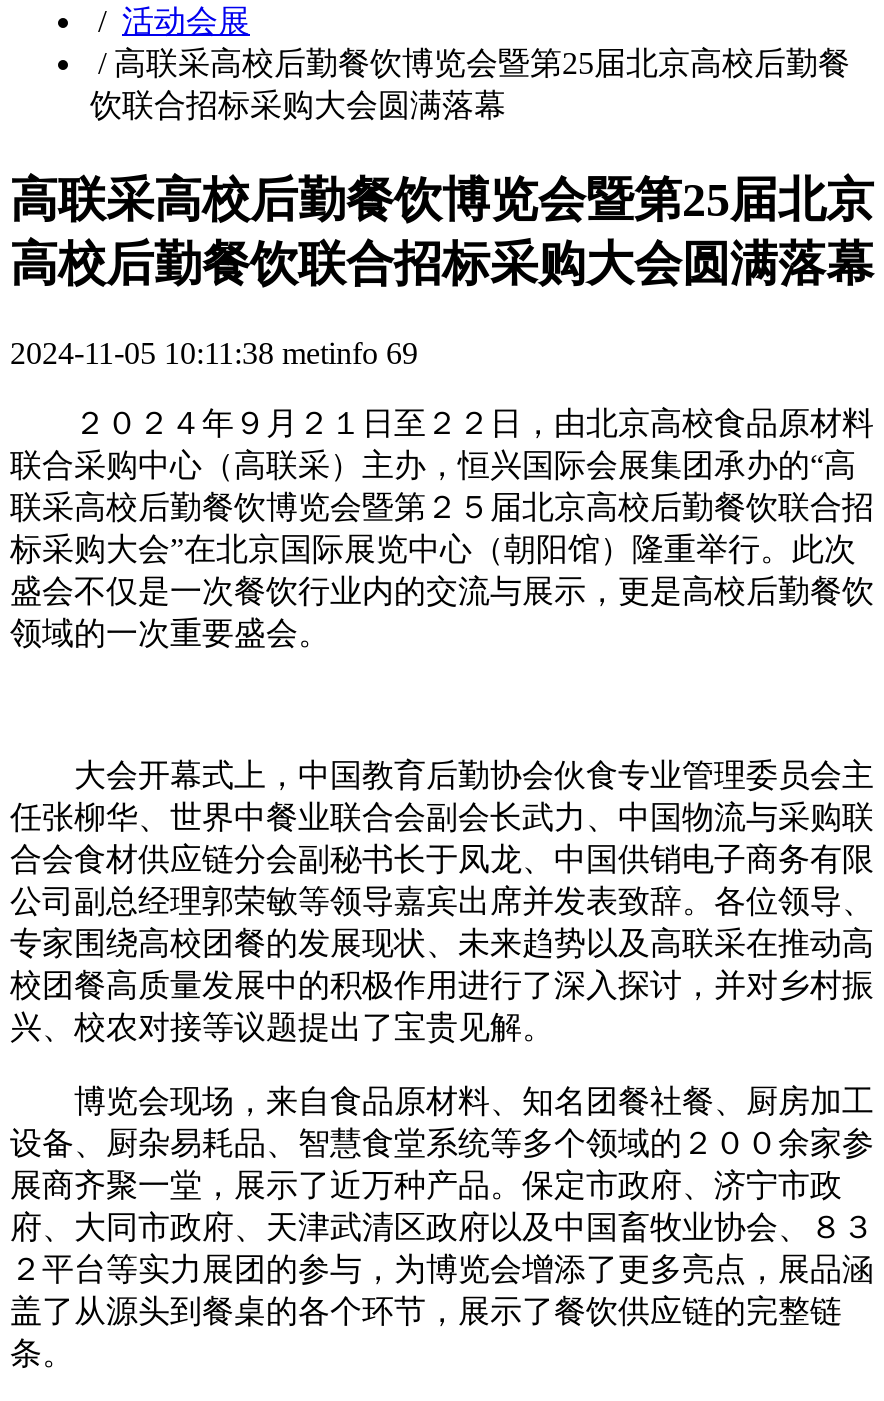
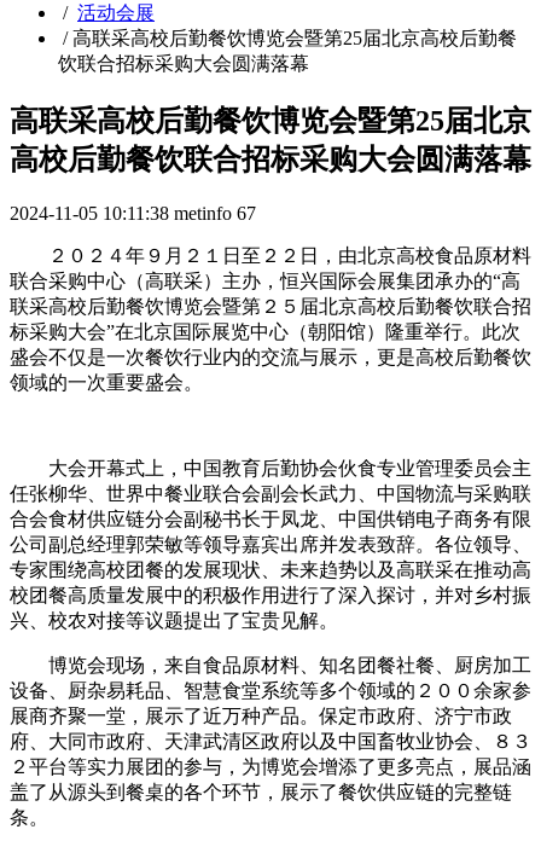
- 2024-11-05 10:11:38 metinfo 69
+ 2024-11-05 10:11:38 metinfo 67
